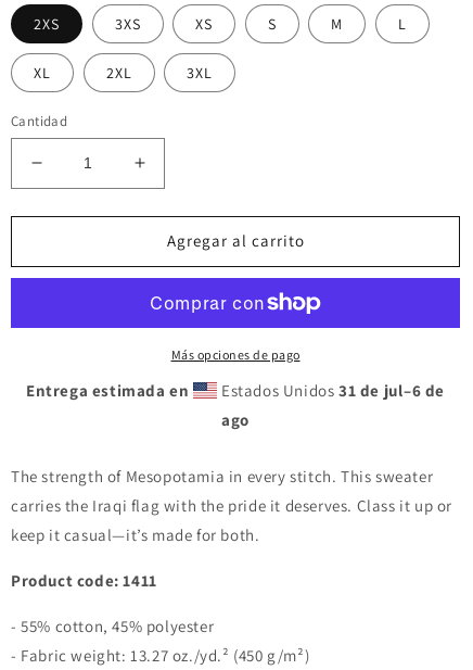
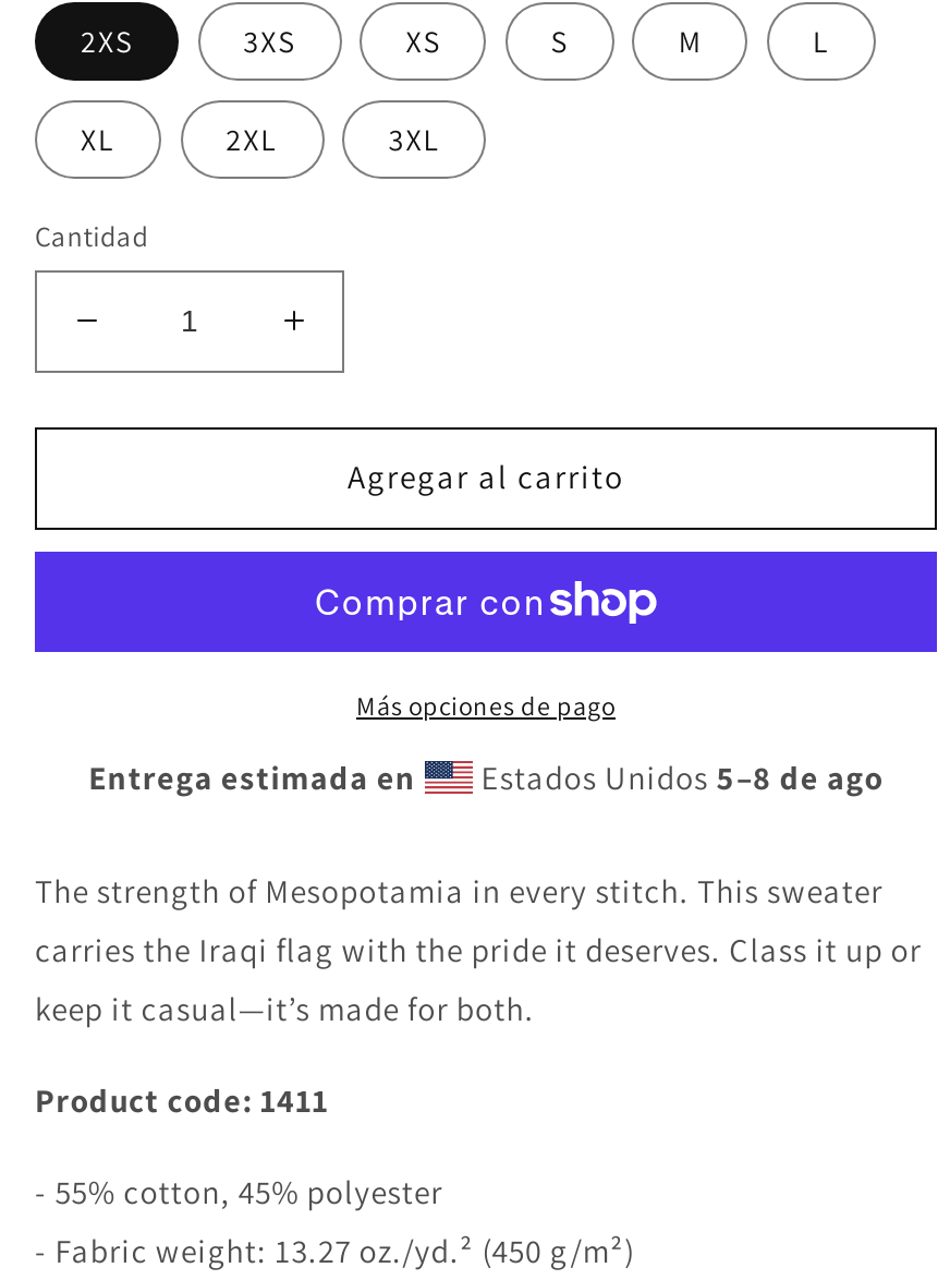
- Estados Unidos 31 de jul–6 de
- ago
+ Estados Unidos 5–8 de ago
